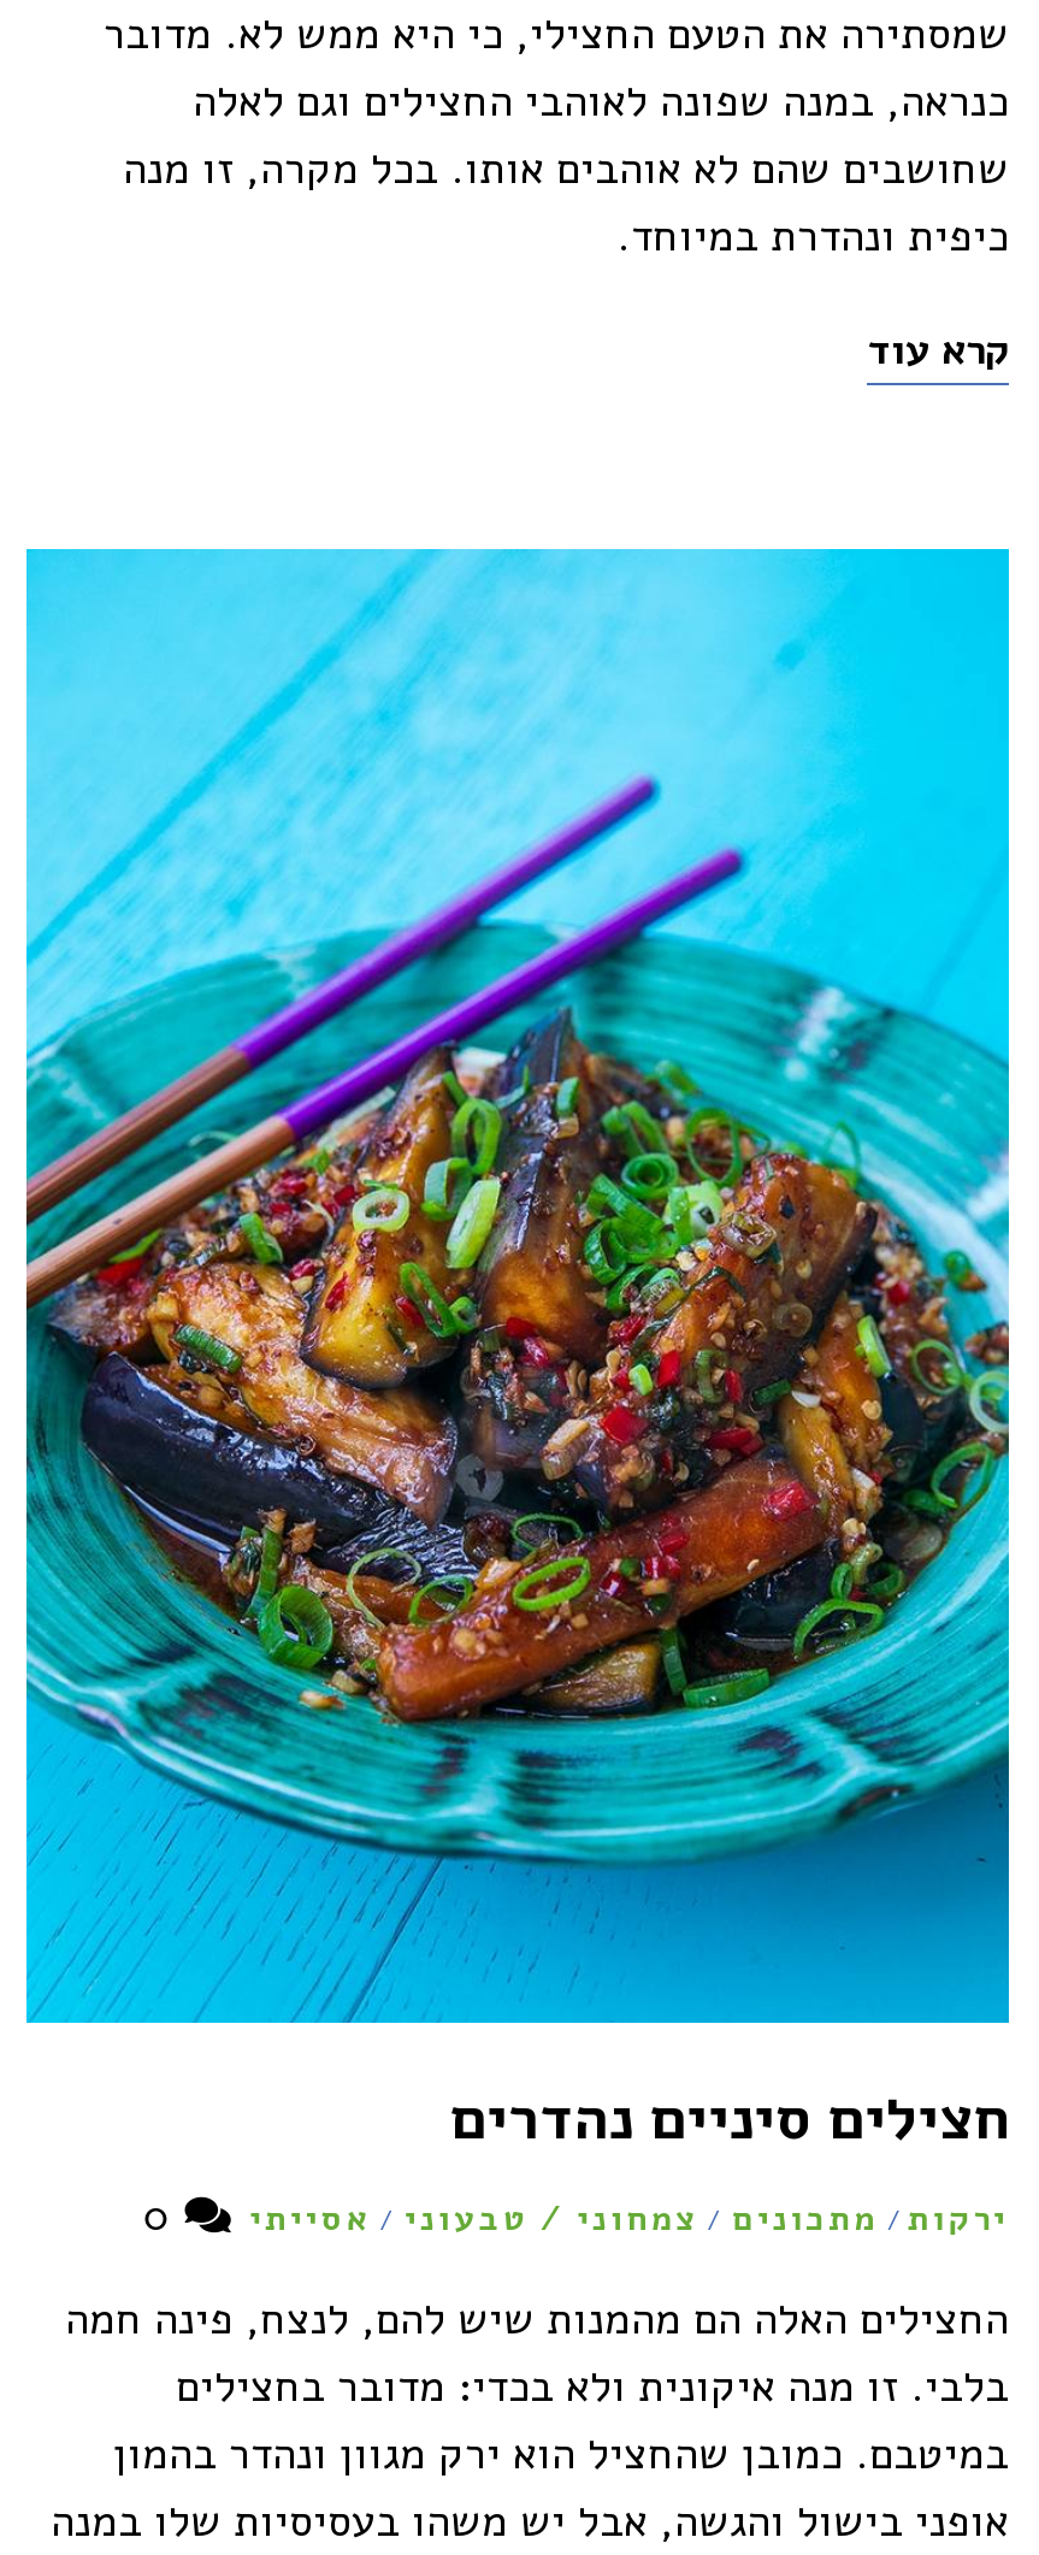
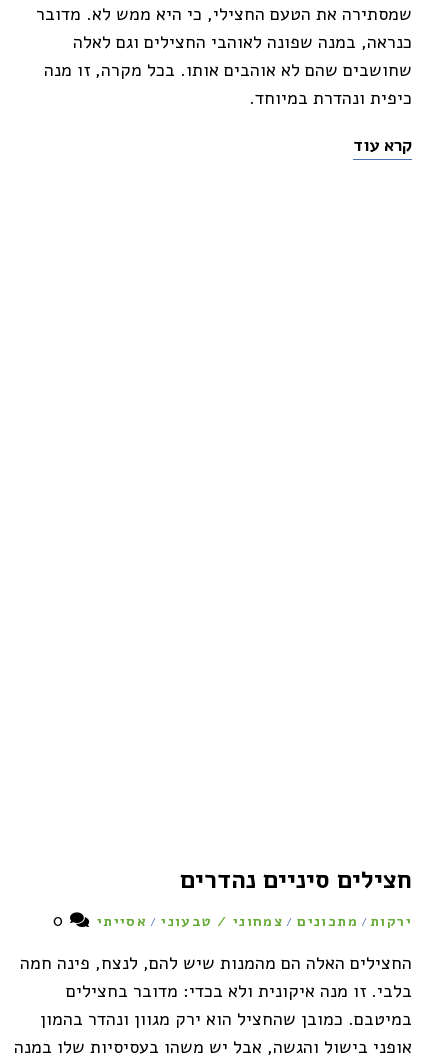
- [image]
